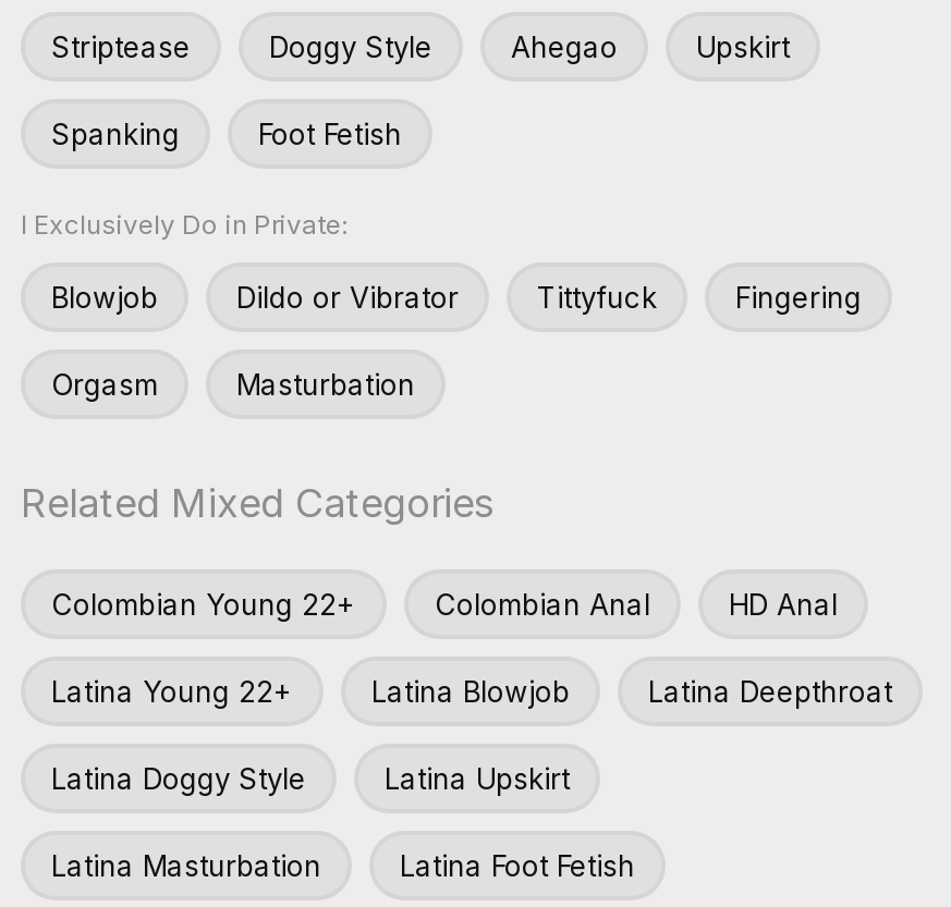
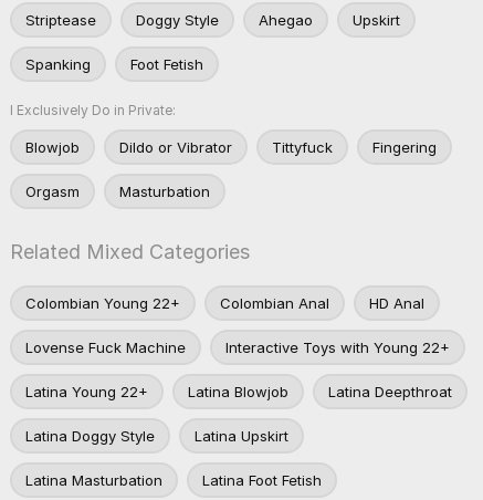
+ Lovense Fuck Machine
+ Interactive Toys with Young 22+
